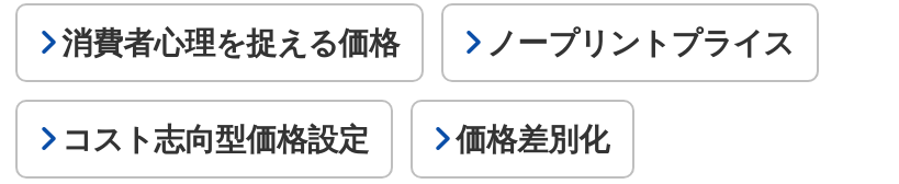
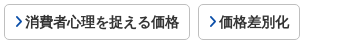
- ノープリントプライス
- コスト志向型価格設定
